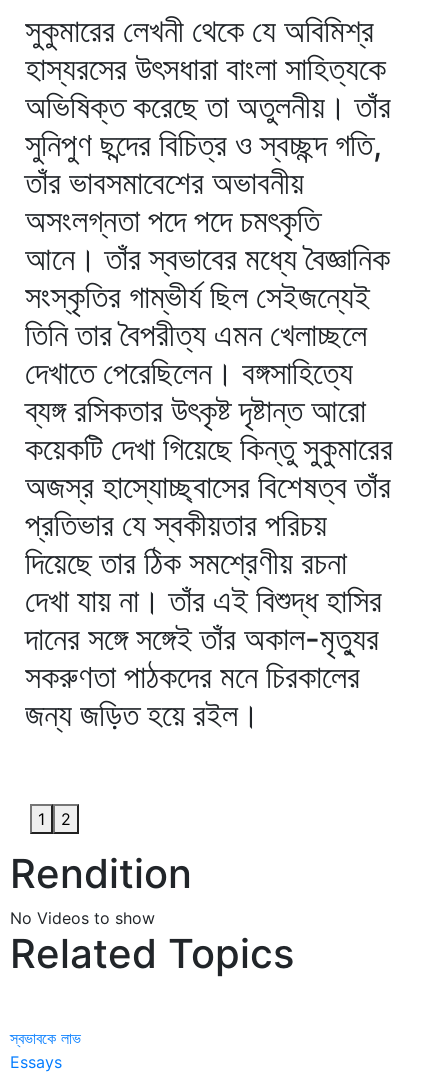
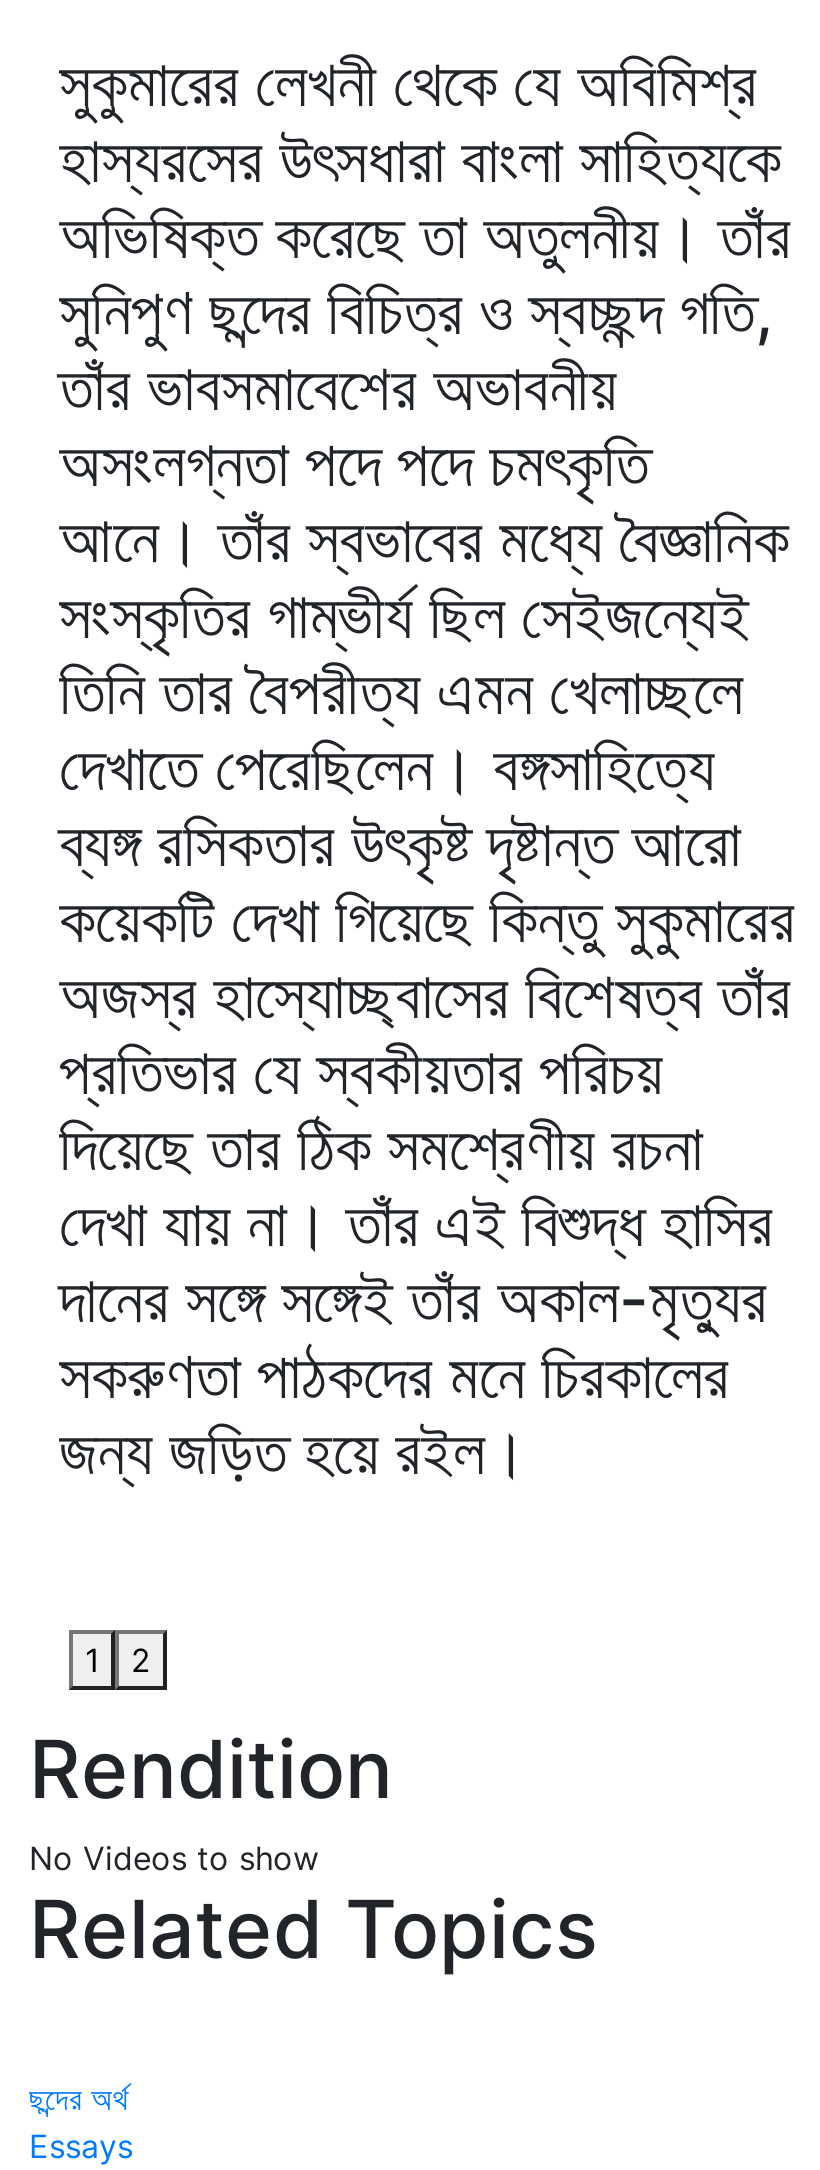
- স্বভাবকে লাভ
+ ছন্দের অর্থ
